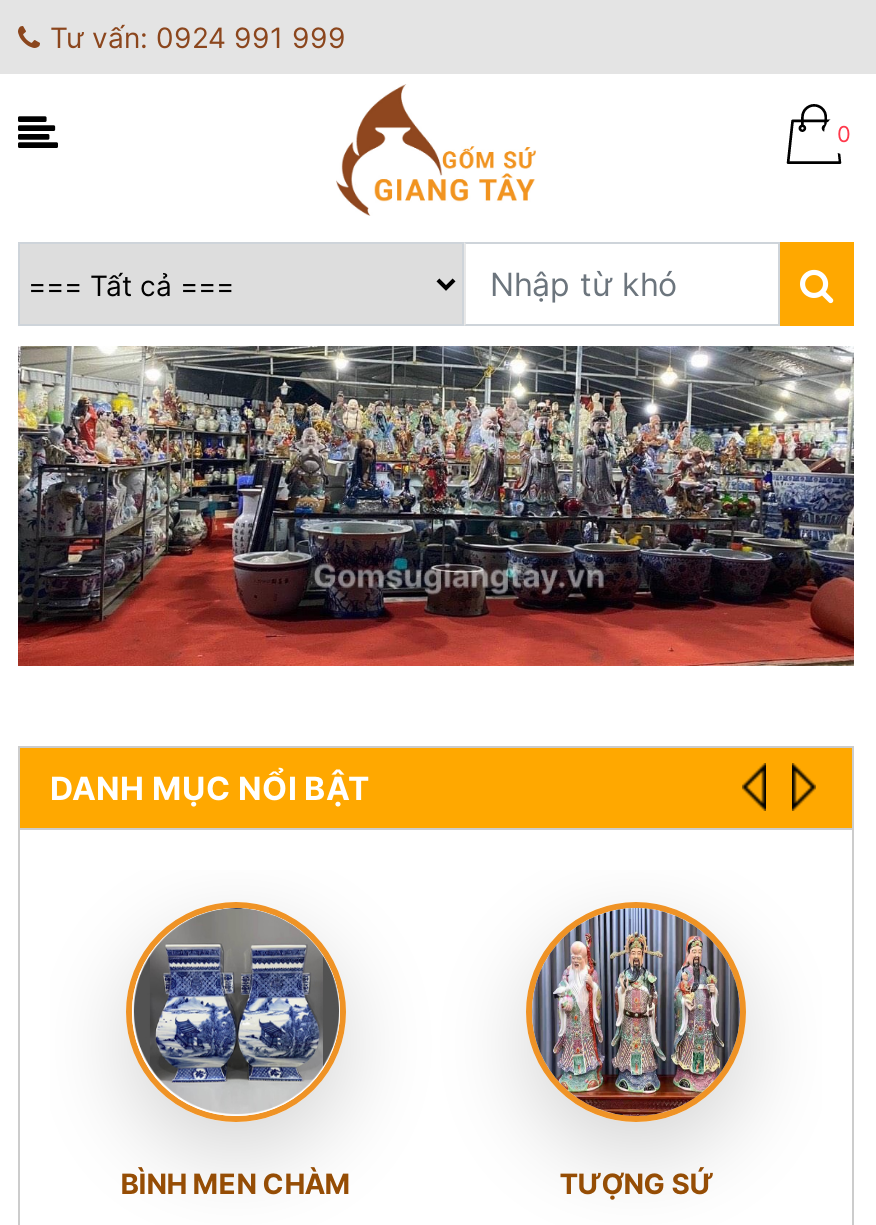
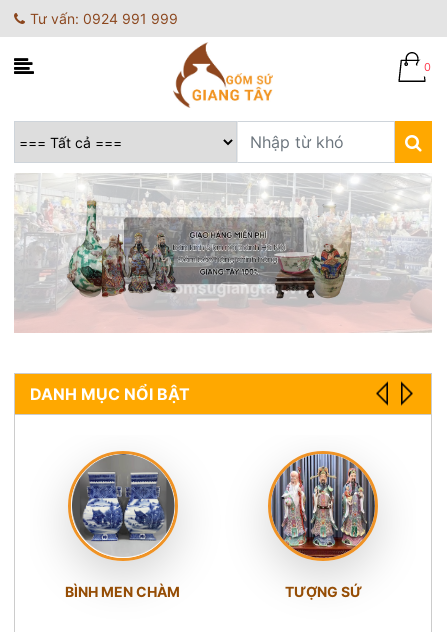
- [image]
+ [image]
